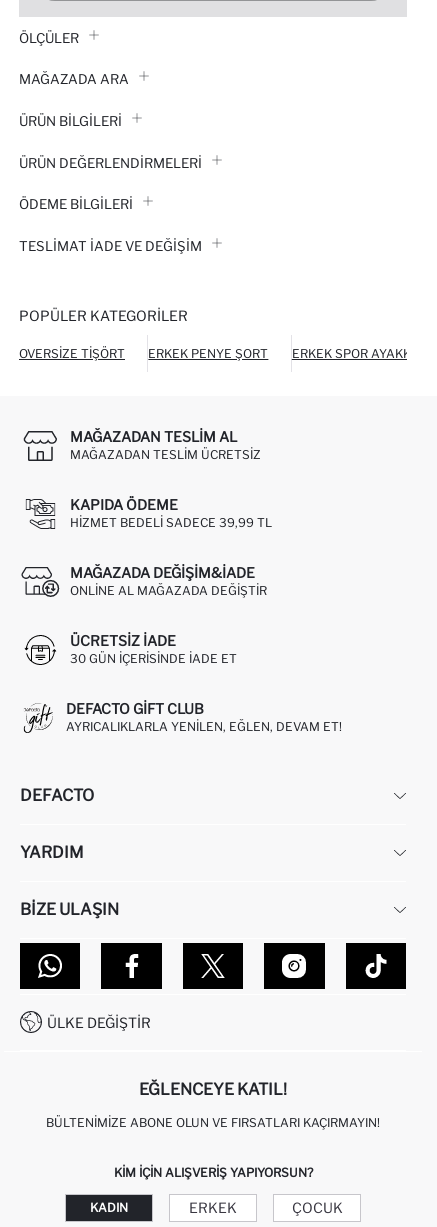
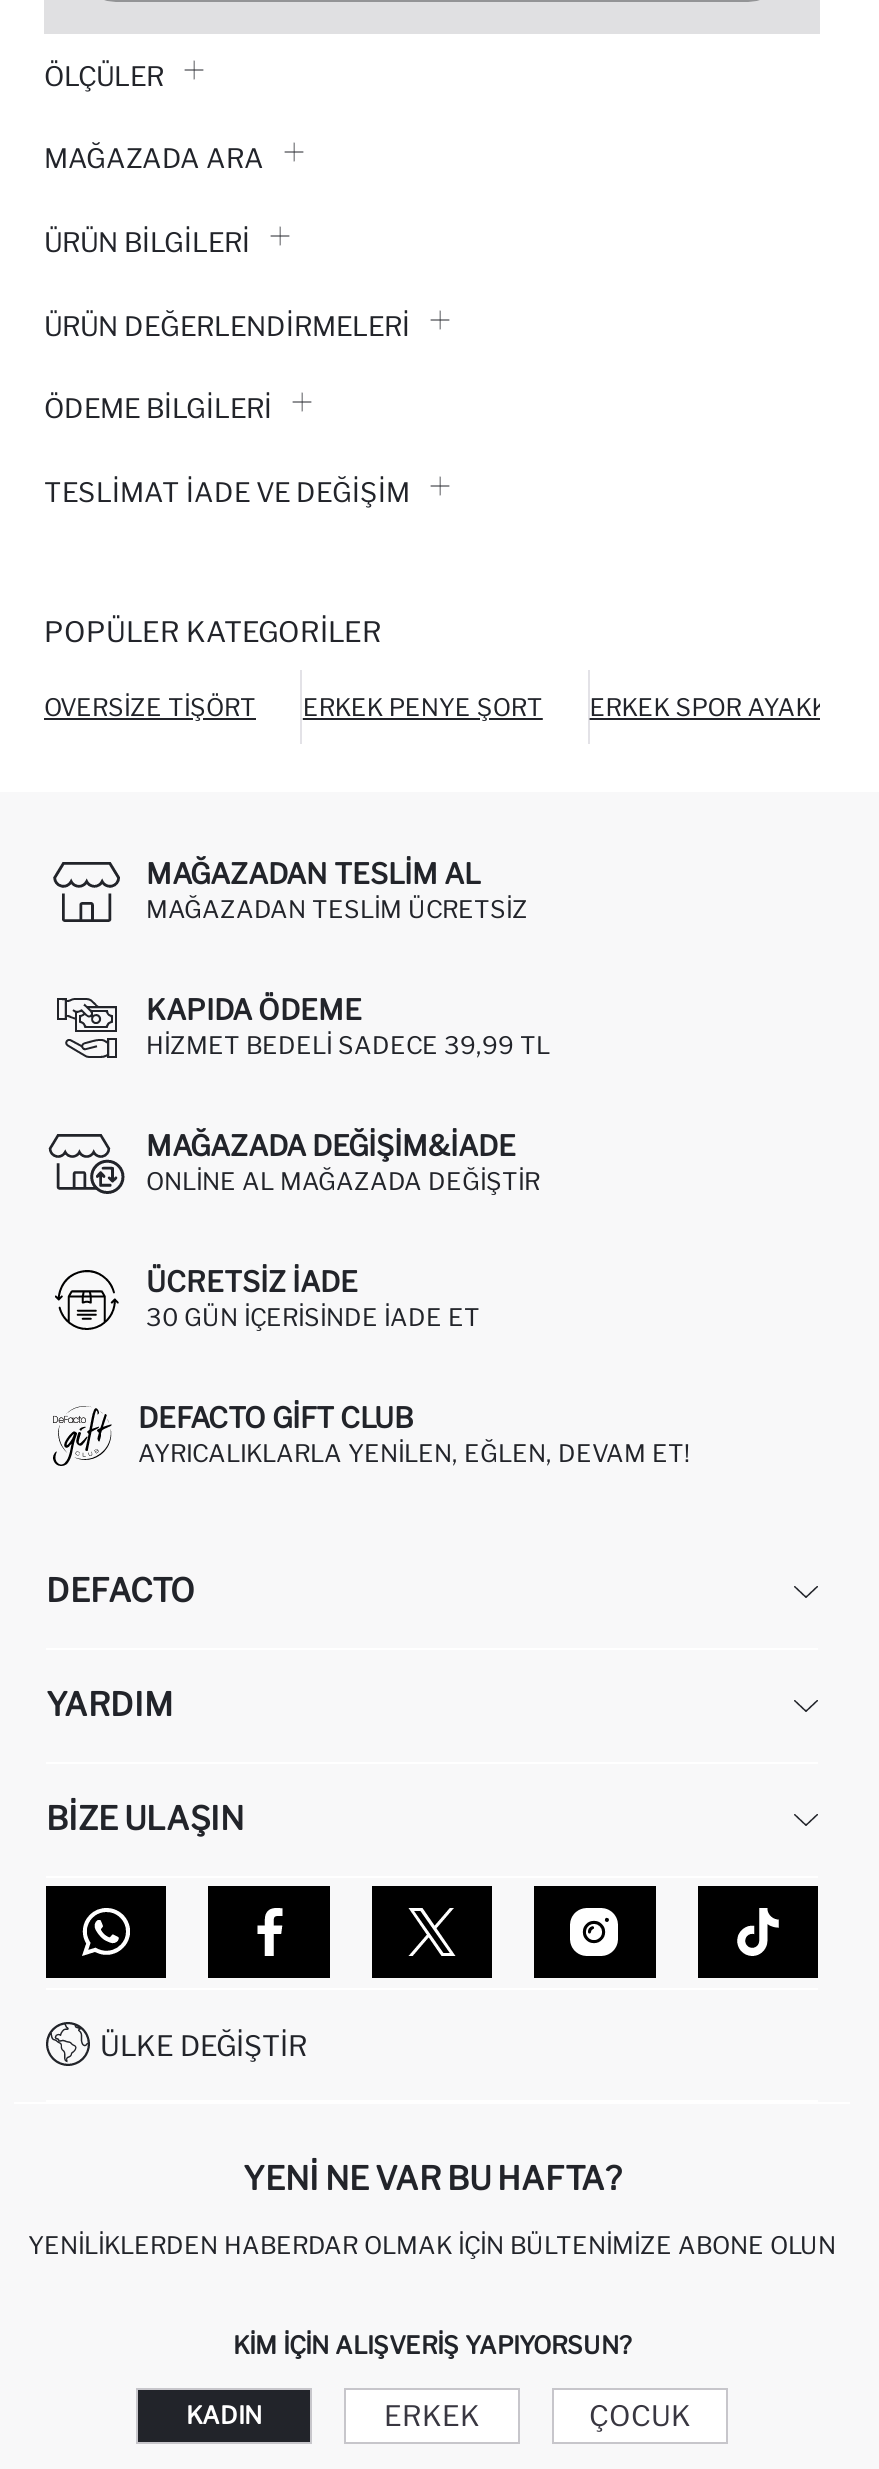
- EĞLENCEYE KATIL!
+ YENI NE VAR BU HAFTA?

- BÜLTENIMIZE ABONE OLUN VE FIRSATLARI KAÇIRMAYIN!
+ YENILIKLERDEN HABERDAR OLMAK İÇIN BÜLTENIMIZE ABONE OLUN
